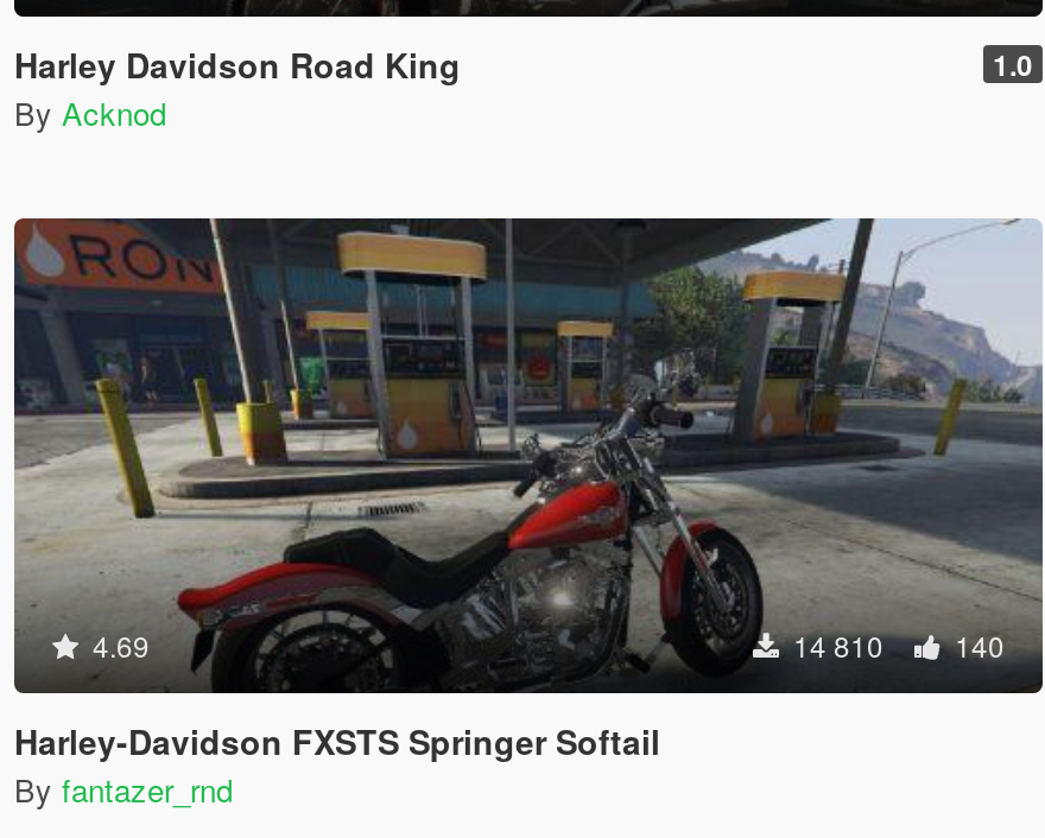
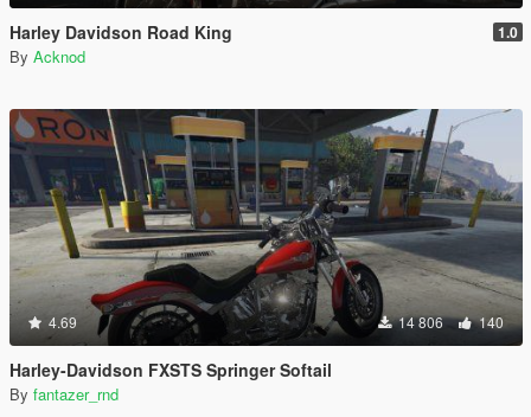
- 14 810 140
+ 14 806 140
